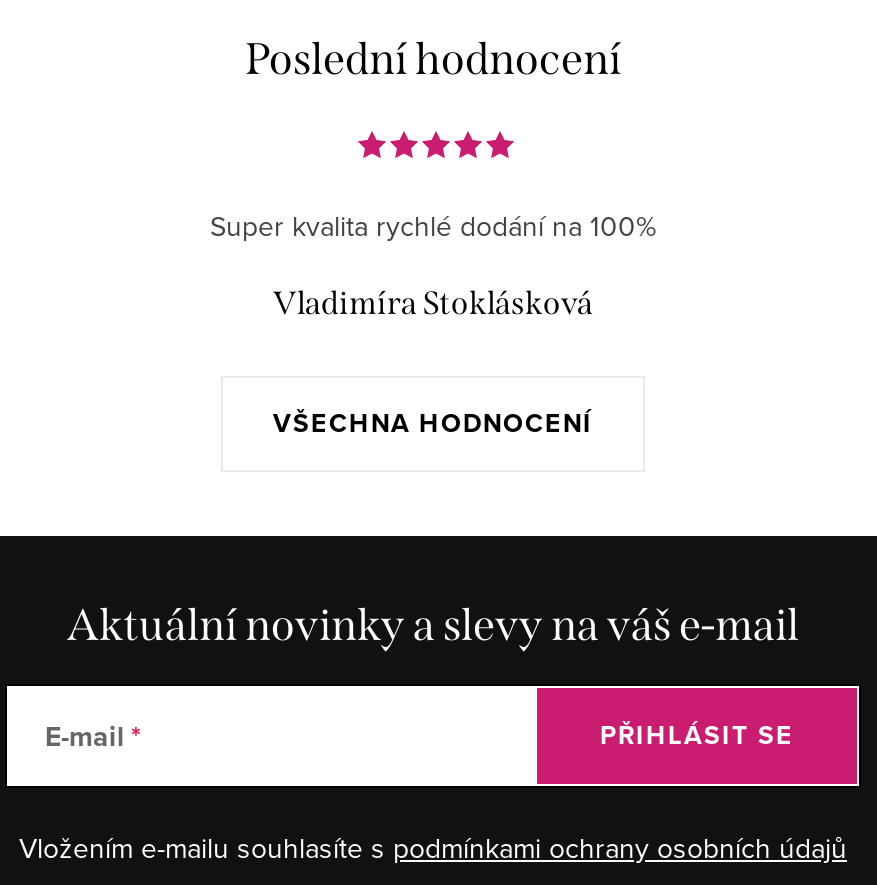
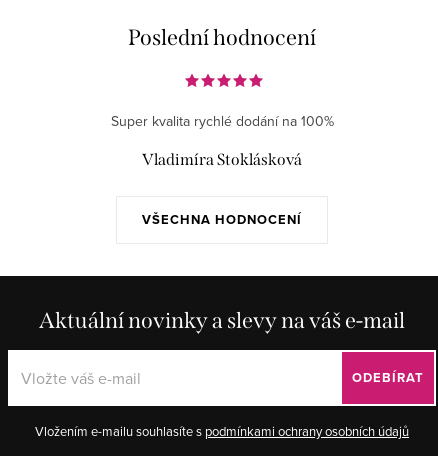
- E-mail

- PŘIHLÁSIT SE
+ ODEBÍRAT
